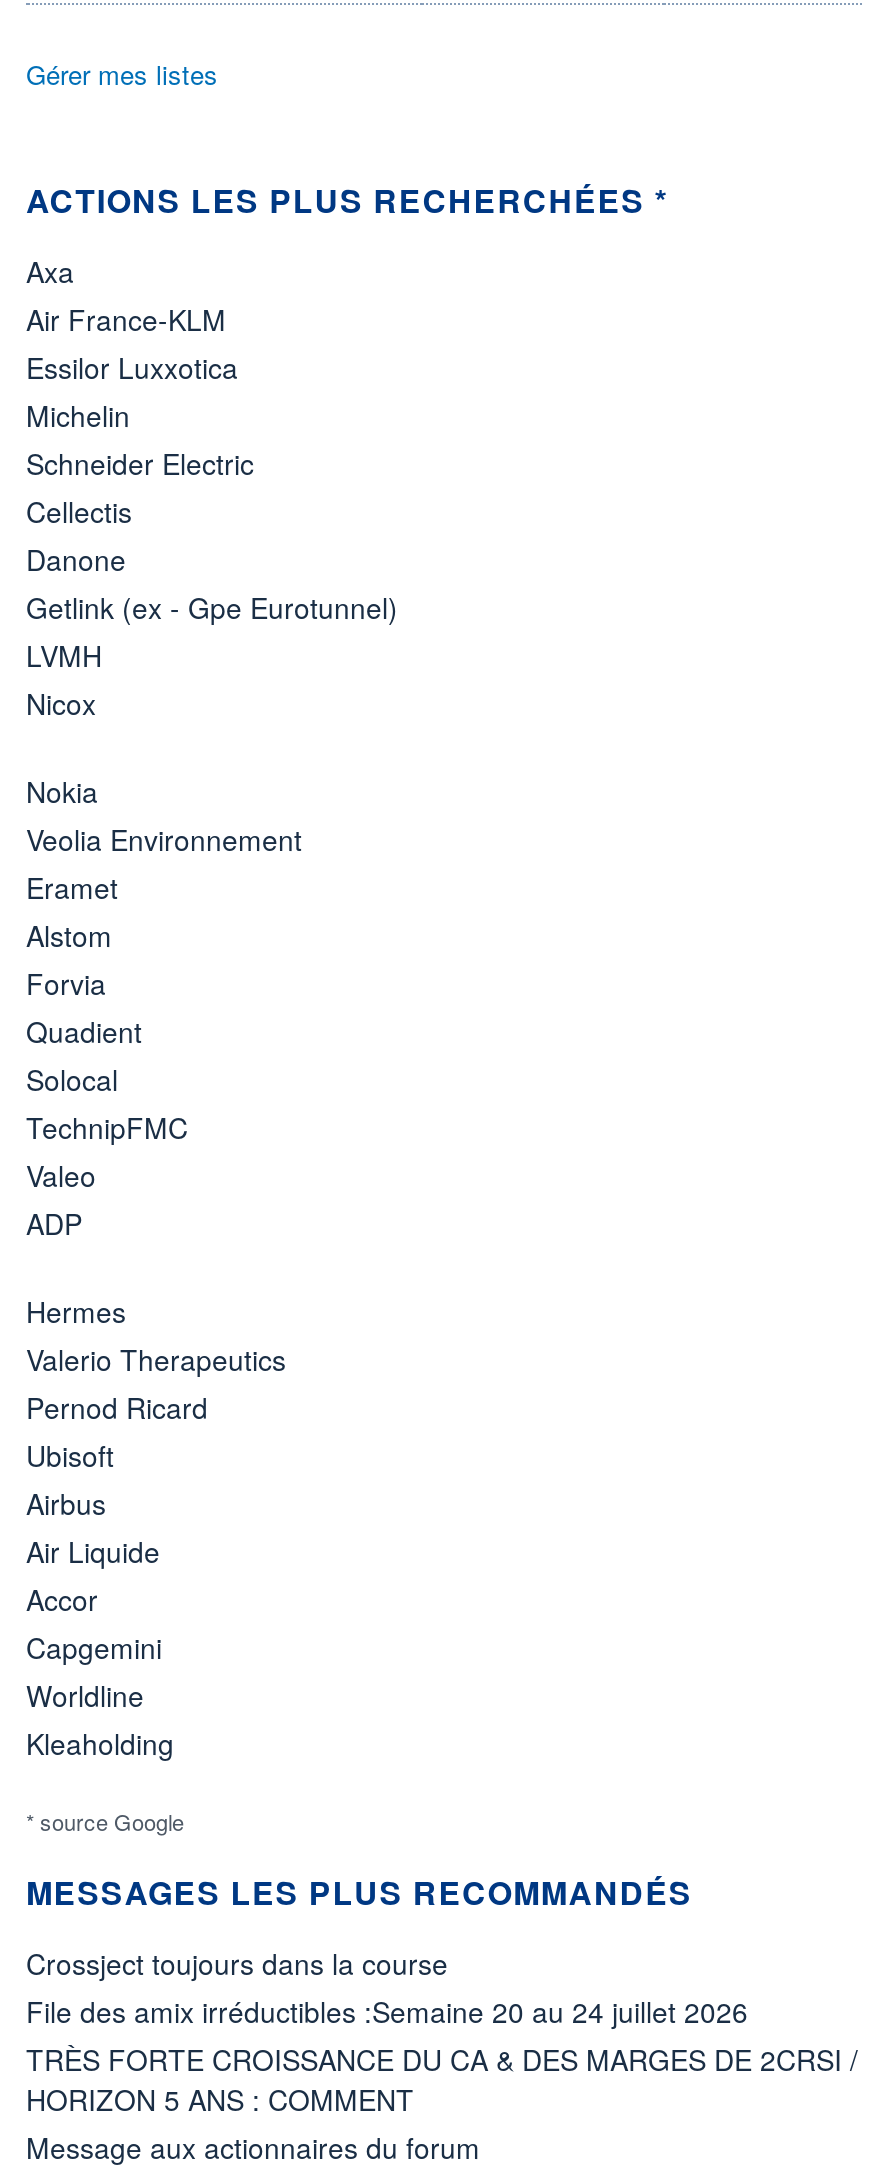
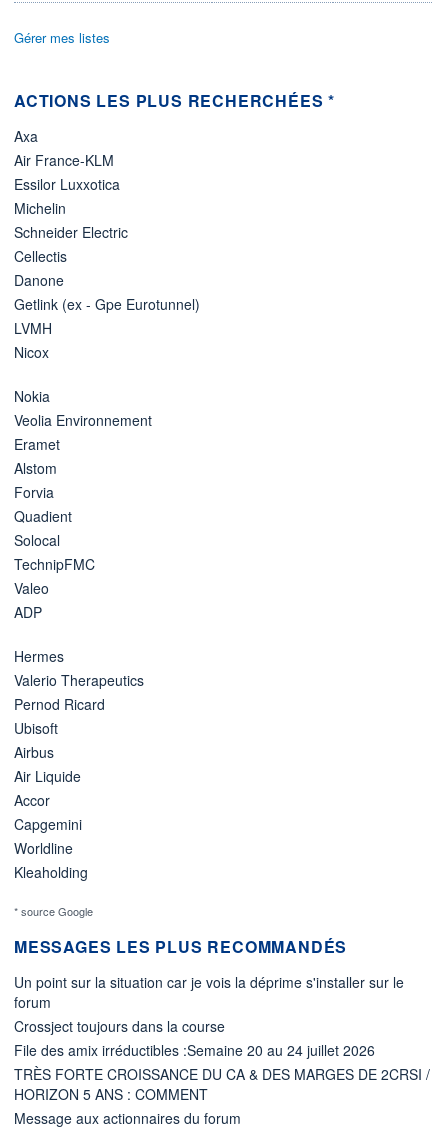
+ Un point sur la situation car je vois la déprime s'installer sur le
+ forum
